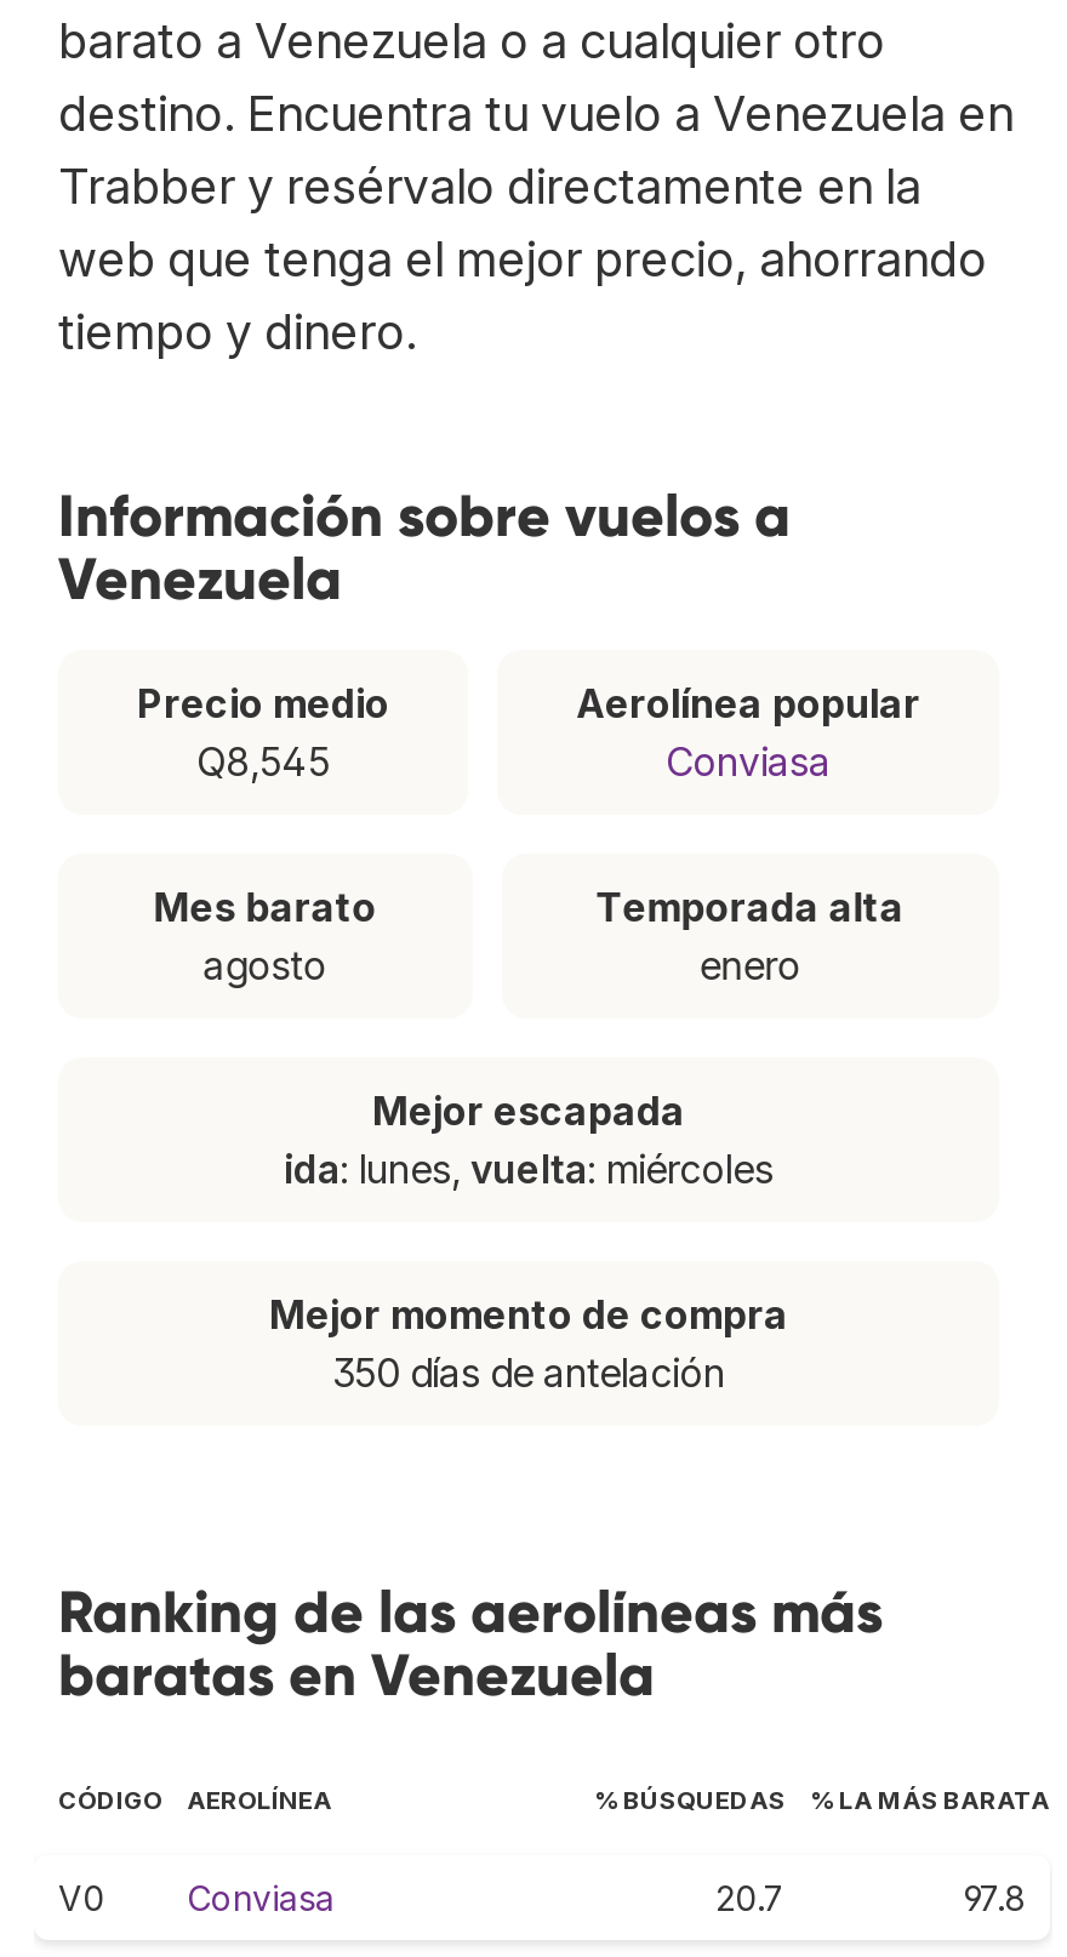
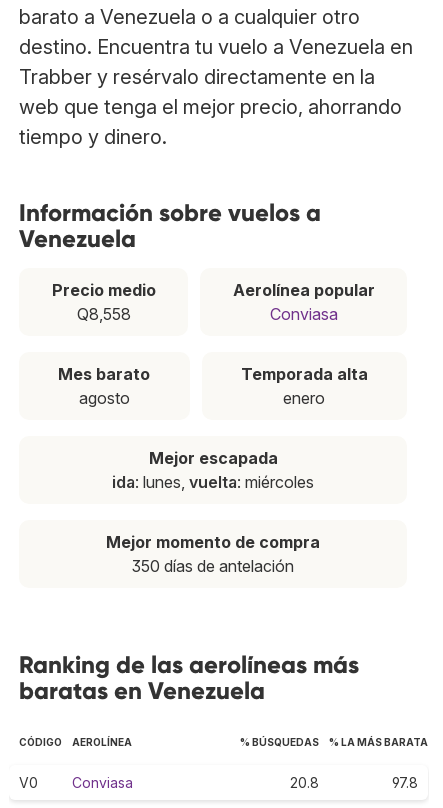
- Q8,545
+ Q8,558

- 20.7
+ 20.8
